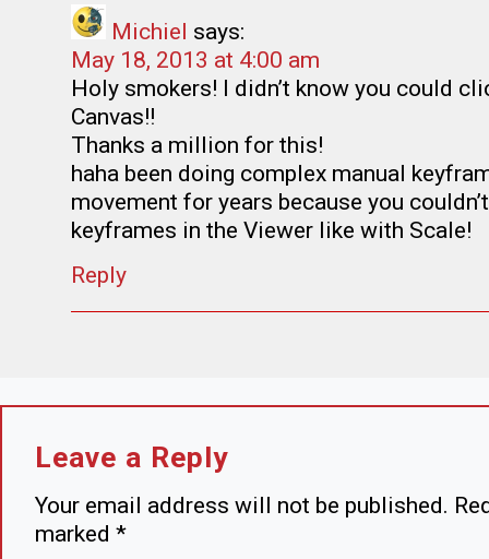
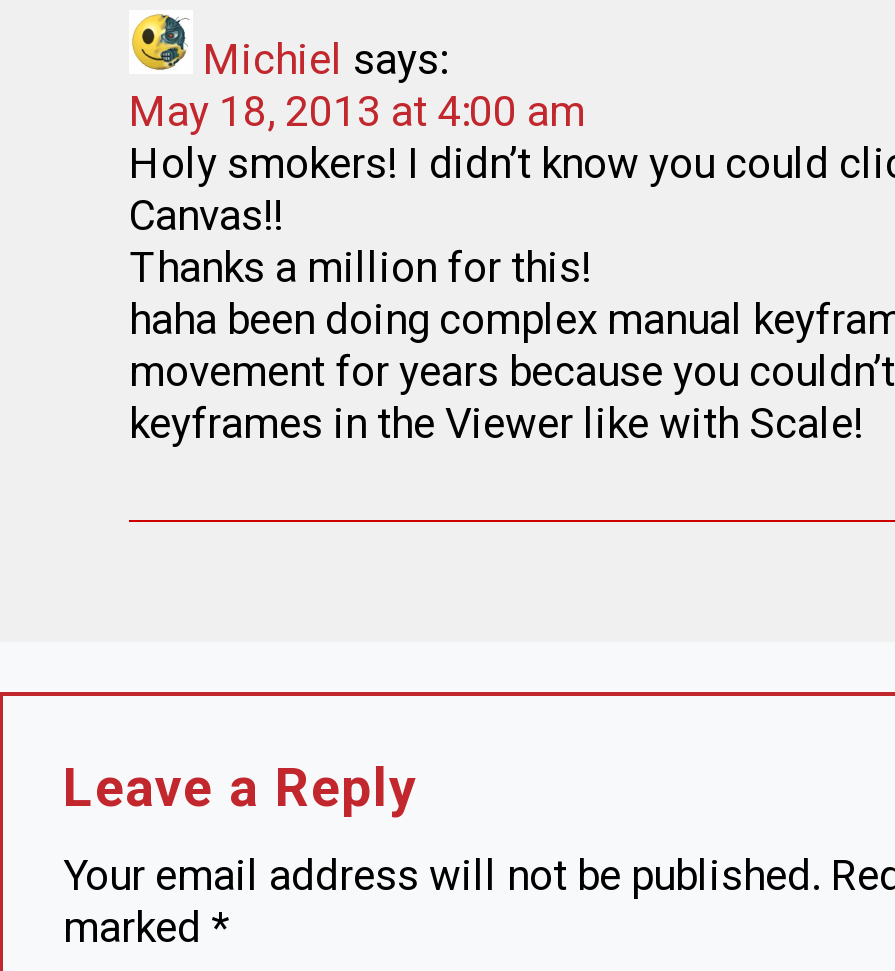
- Reply
